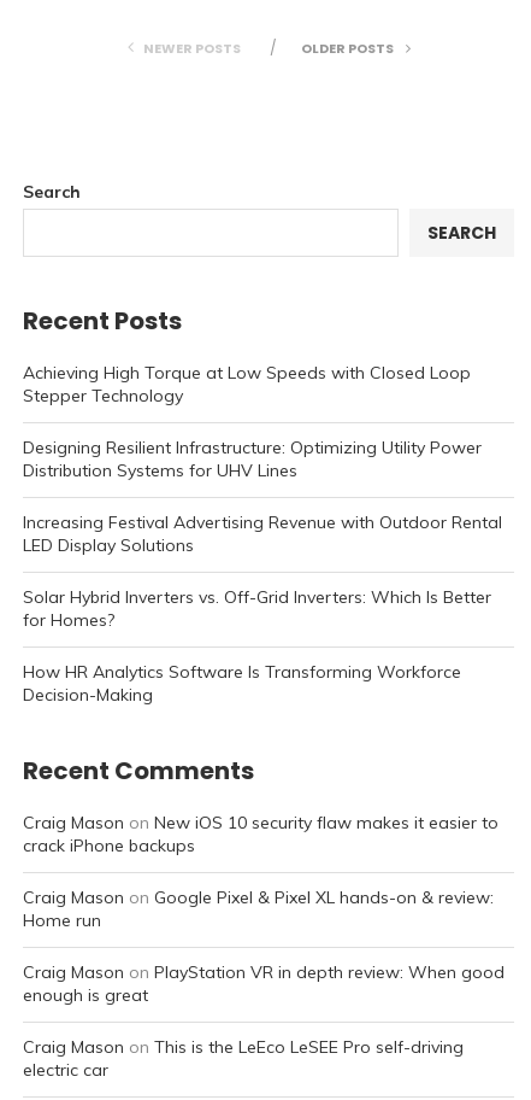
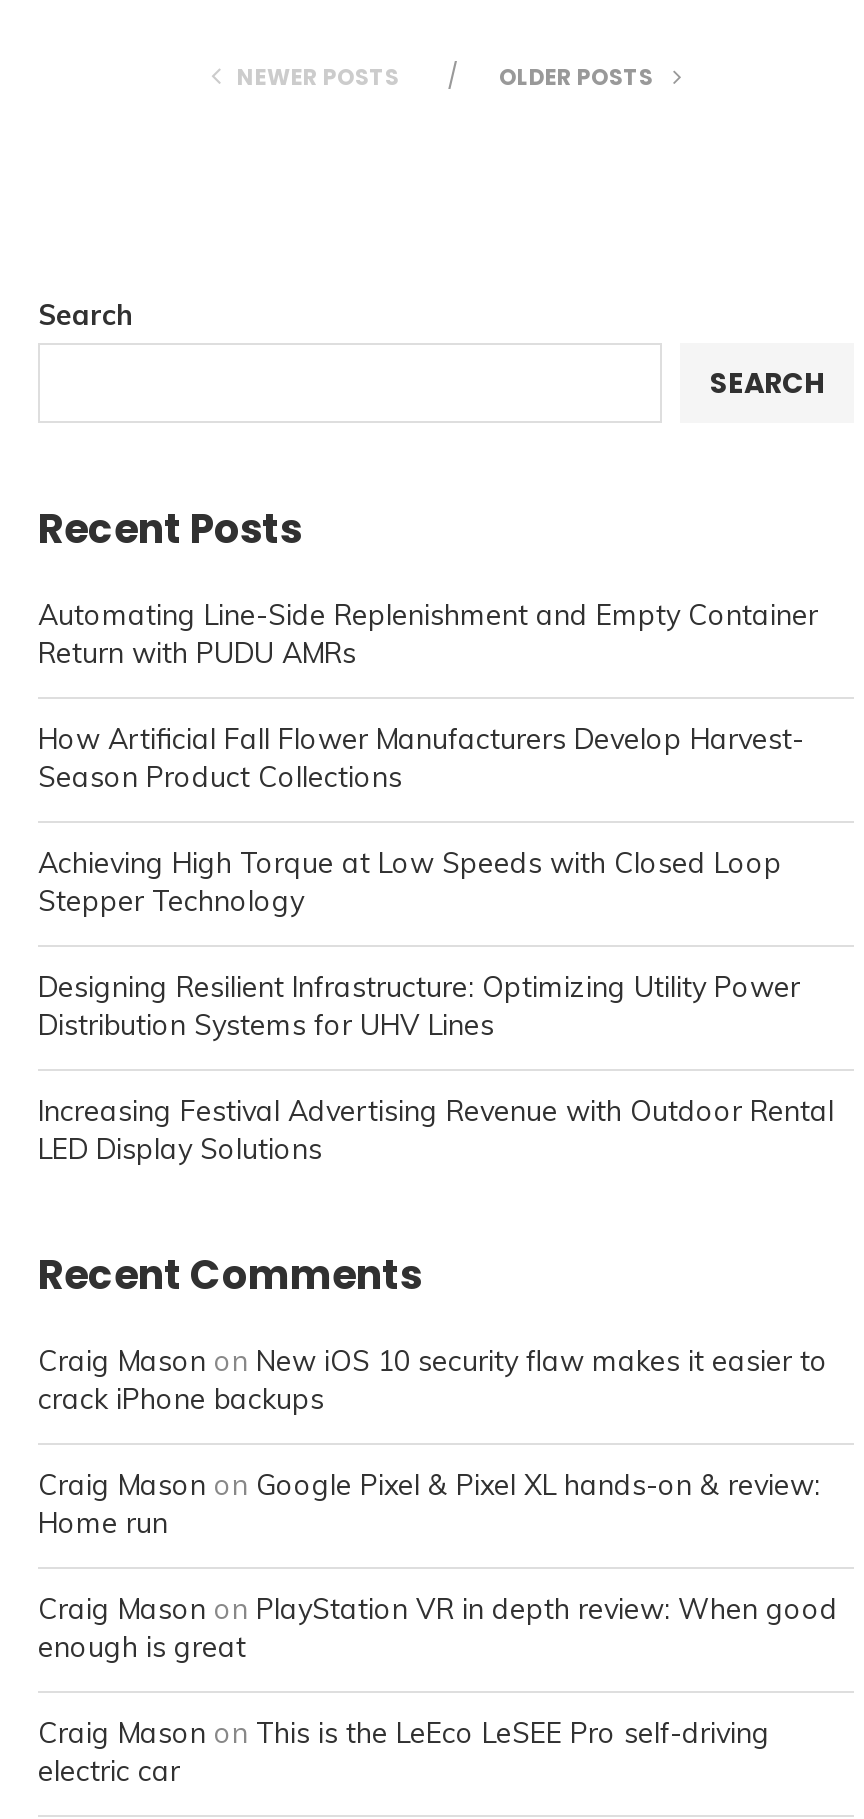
+ Automating Line-Side Replenishment and Empty Container
+ Return with PUDU AMRs
+ How Artificial Fall Flower Manufacturers Develop Harvest-
+ Season Product Collections

moved down: Achieving High Torque at Low Speeds with Closed Loop | Stepper Technology | Designing Resilient Infrastructure: Optimizing Utility Power | Distribution Systems for UHV Lines | Increasing Festival Advertising Revenue with Outdoor Rental | LED Display Solutions

- Solar Hybrid Inverters vs. Off-Grid Inverters: Which Is Better
- for Homes?
- How HR Analytics Software Is Transforming Workforce
- Decision-Making
